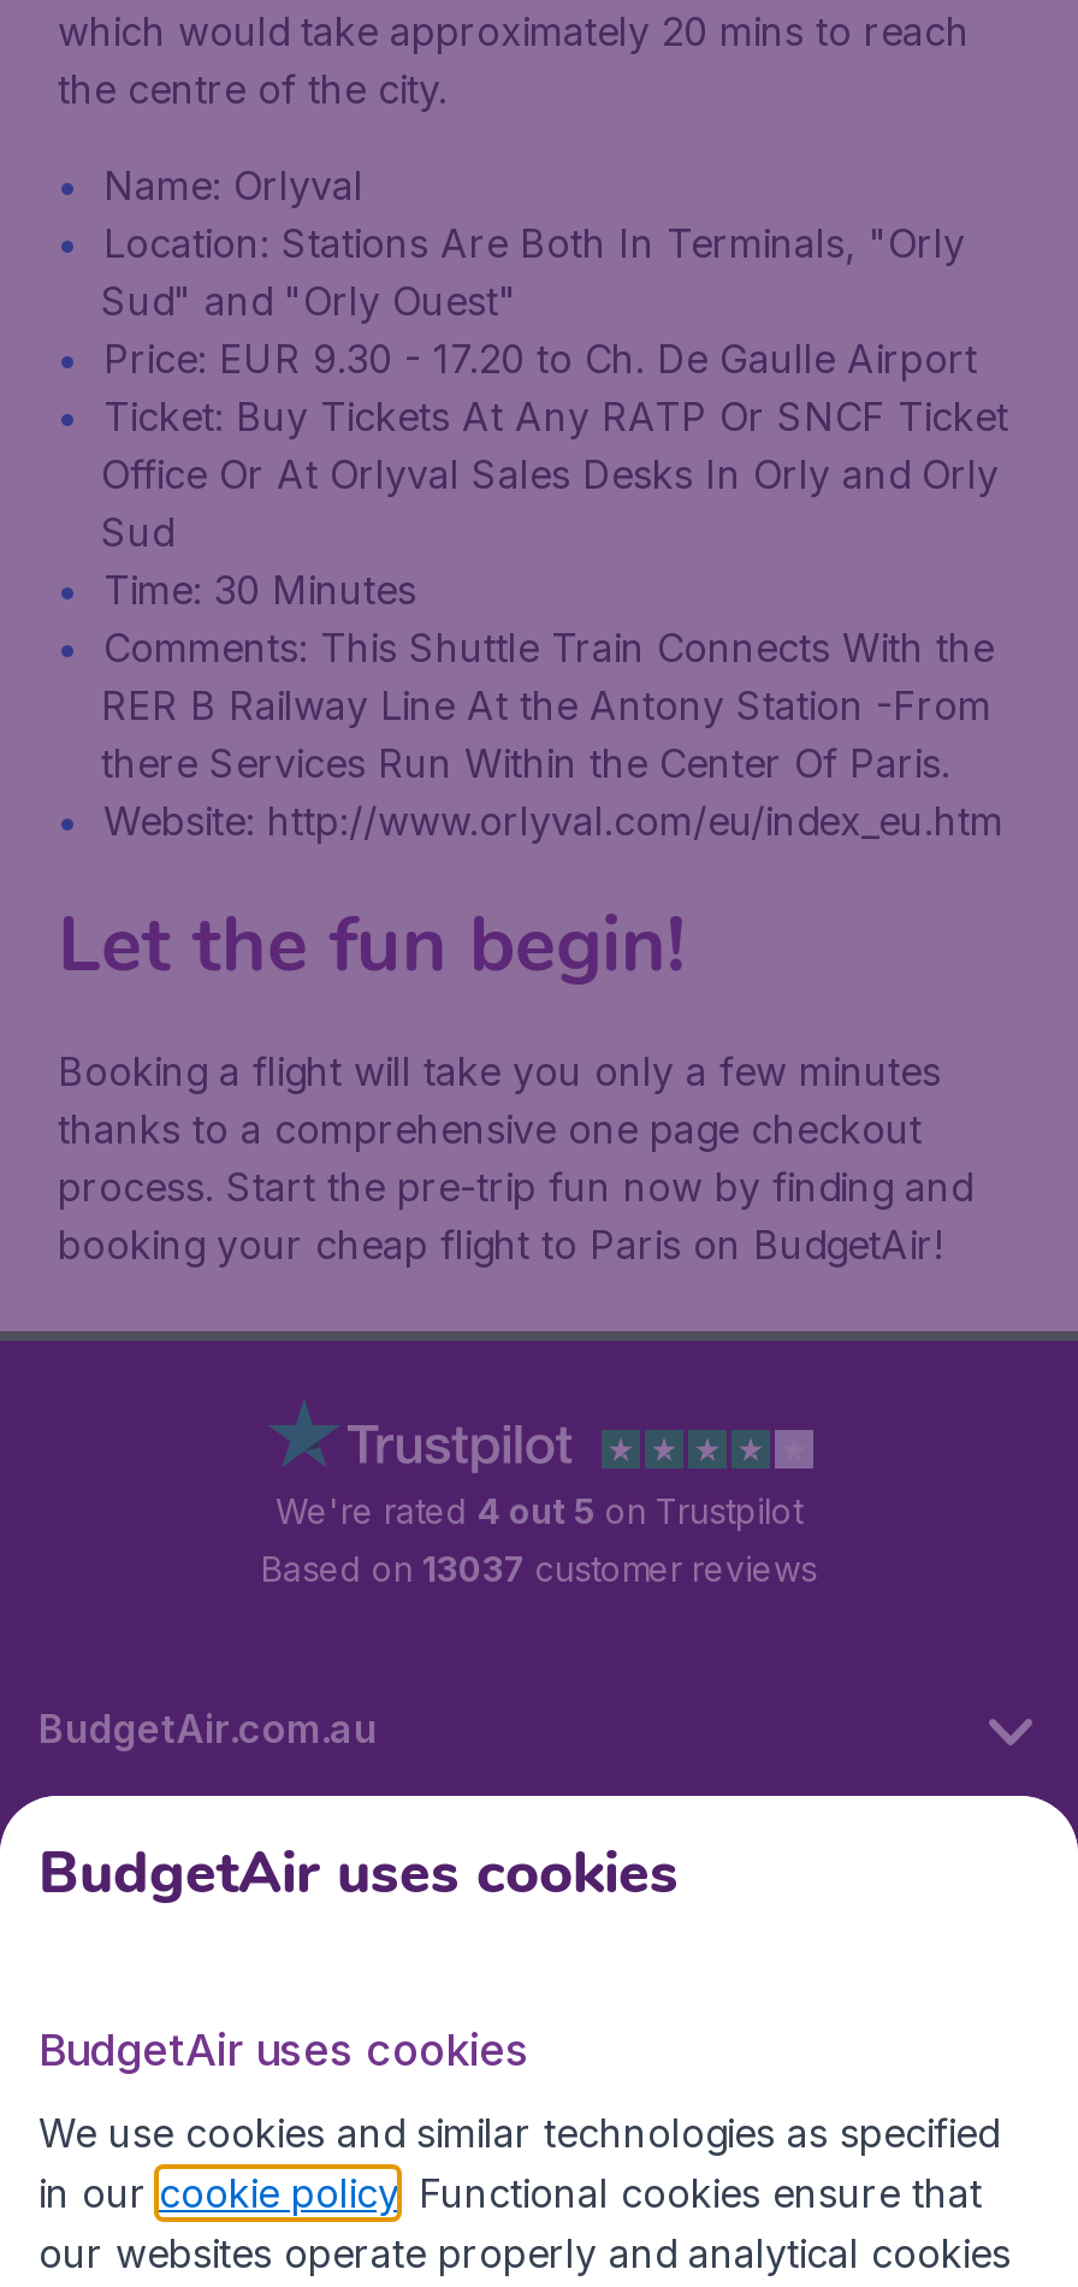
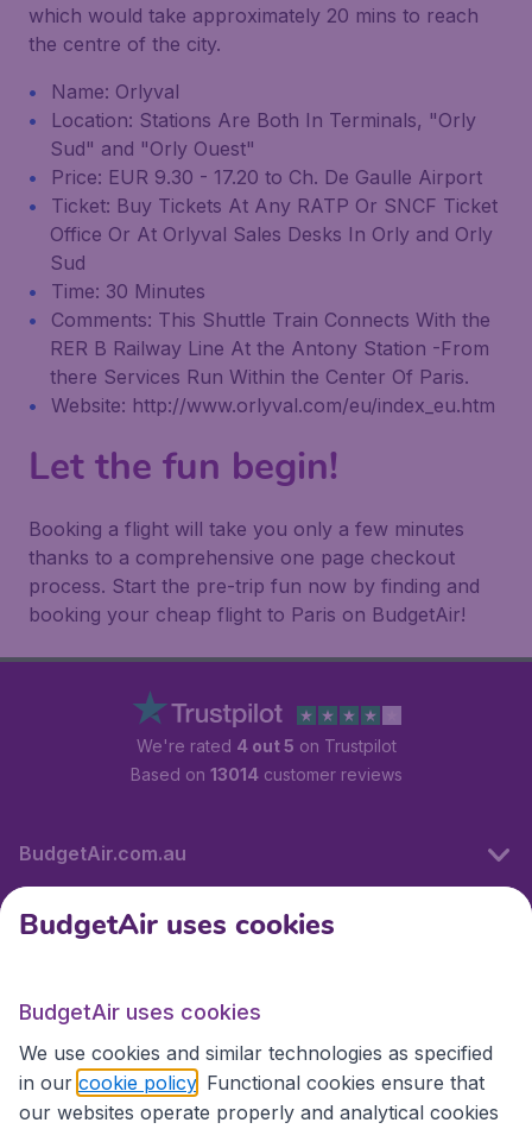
- Based on 13037 customer reviews
+ Based on 13014 customer reviews
